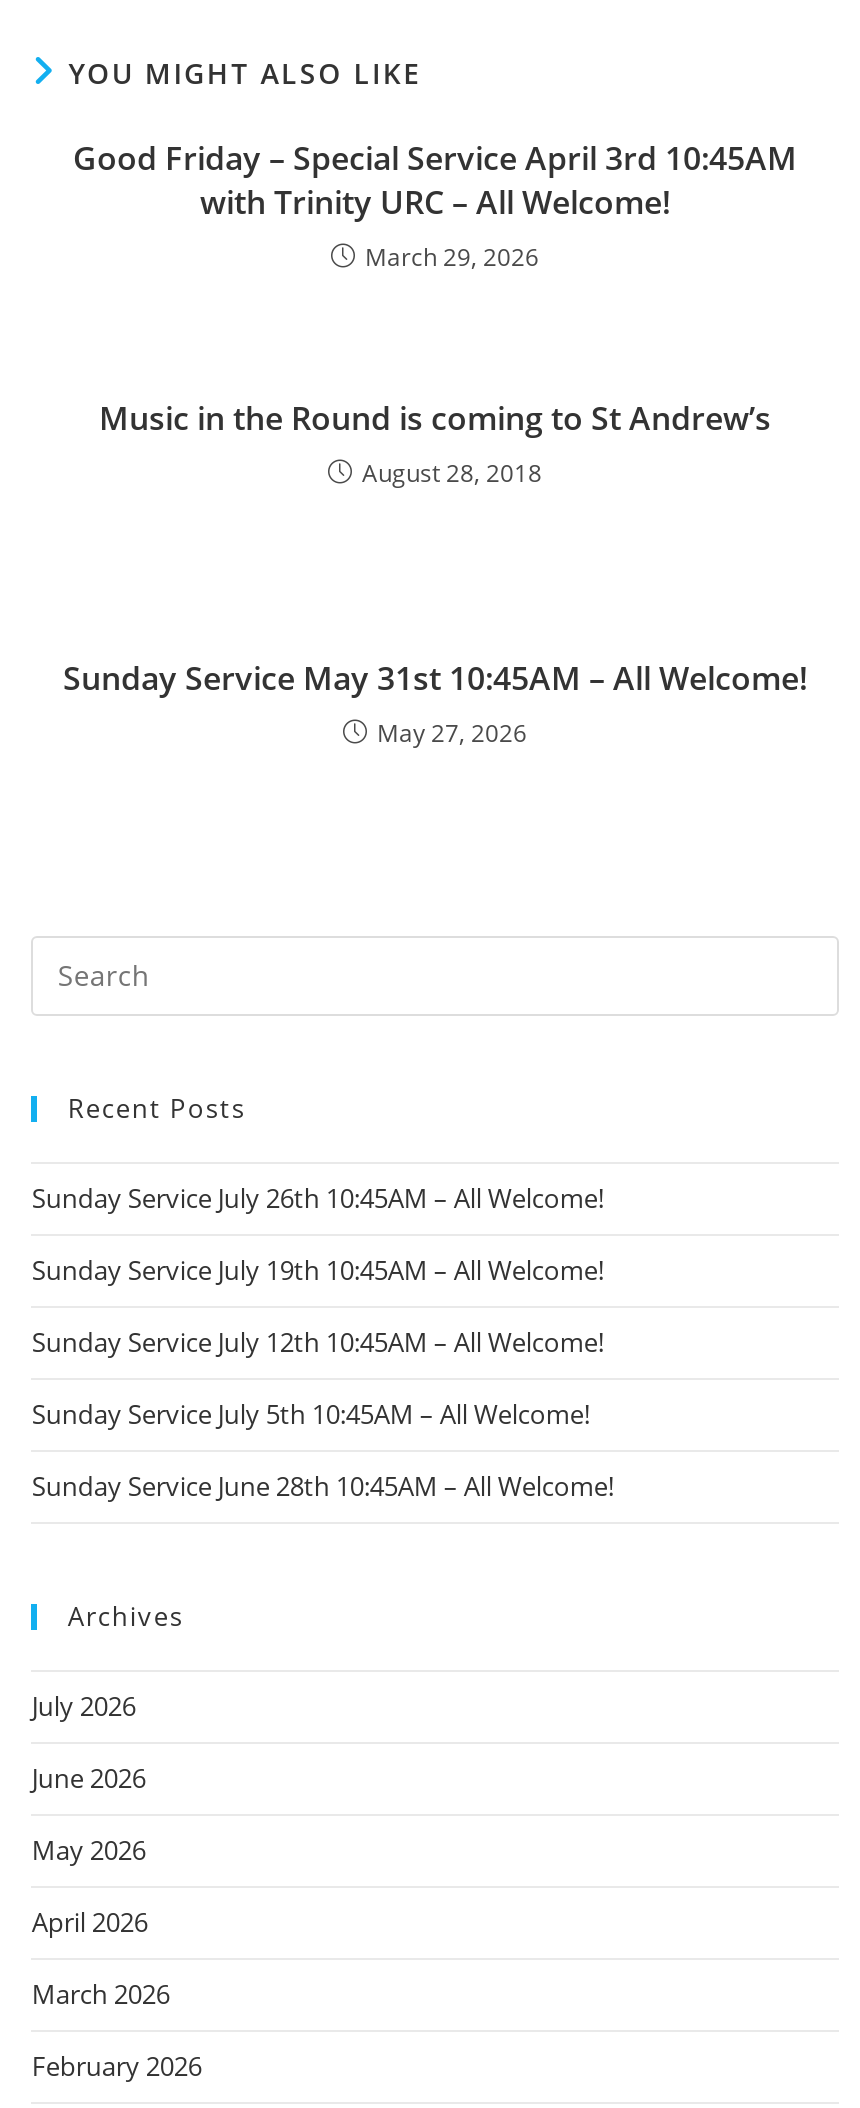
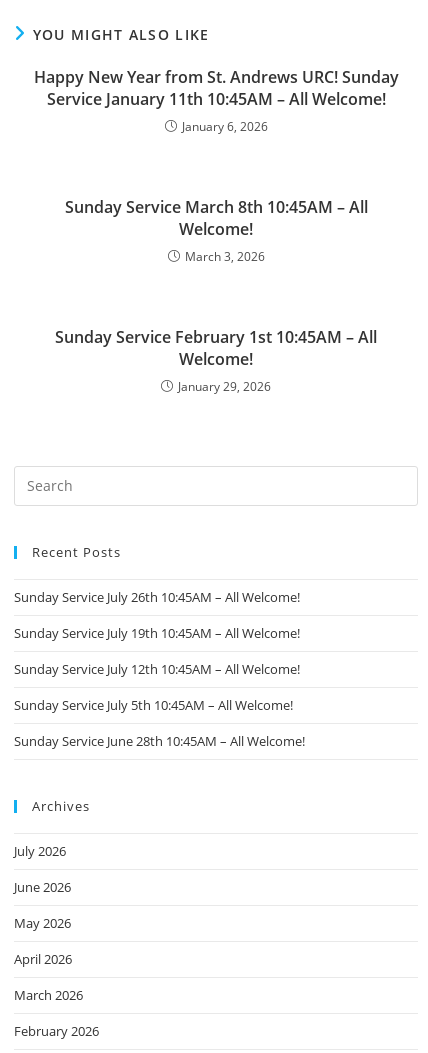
- Good Friday – Special Service April 3rd 10:45AM
- with Trinity URC – All Welcome!
- March 29, 2026
+ Happy New Year from St. Andrews URC! Sunday
+ Service January 11th 10:45AM – All Welcome!
+ January 6, 2026

- Music in the Round is coming to St Andrew’s
- August 28, 2018
+ Sunday Service March 8th 10:45AM – All
+ Welcome!
+ March 3, 2026

- Sunday Service May 31st 10:45AM – All Welcome!
- May 27, 2026
+ Sunday Service February 1st 10:45AM – All
+ Welcome!
+ January 29, 2026
